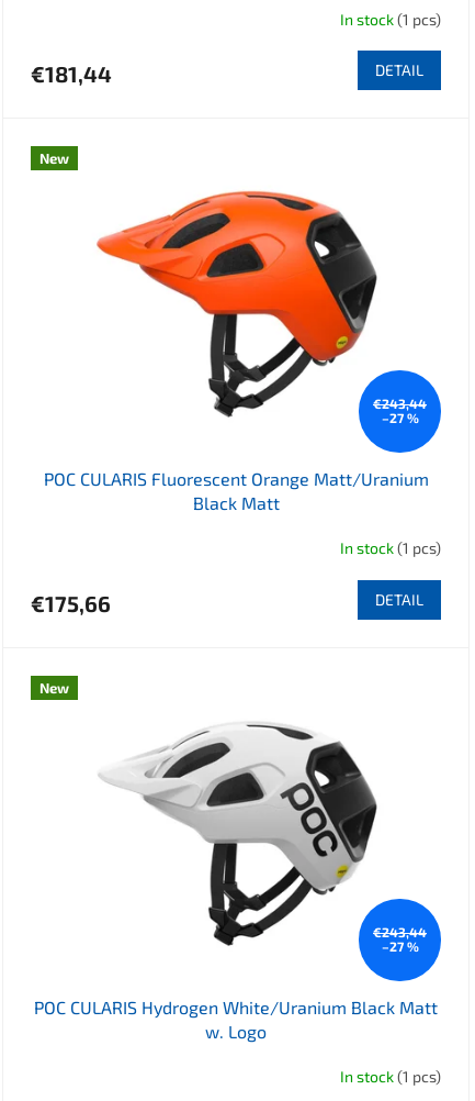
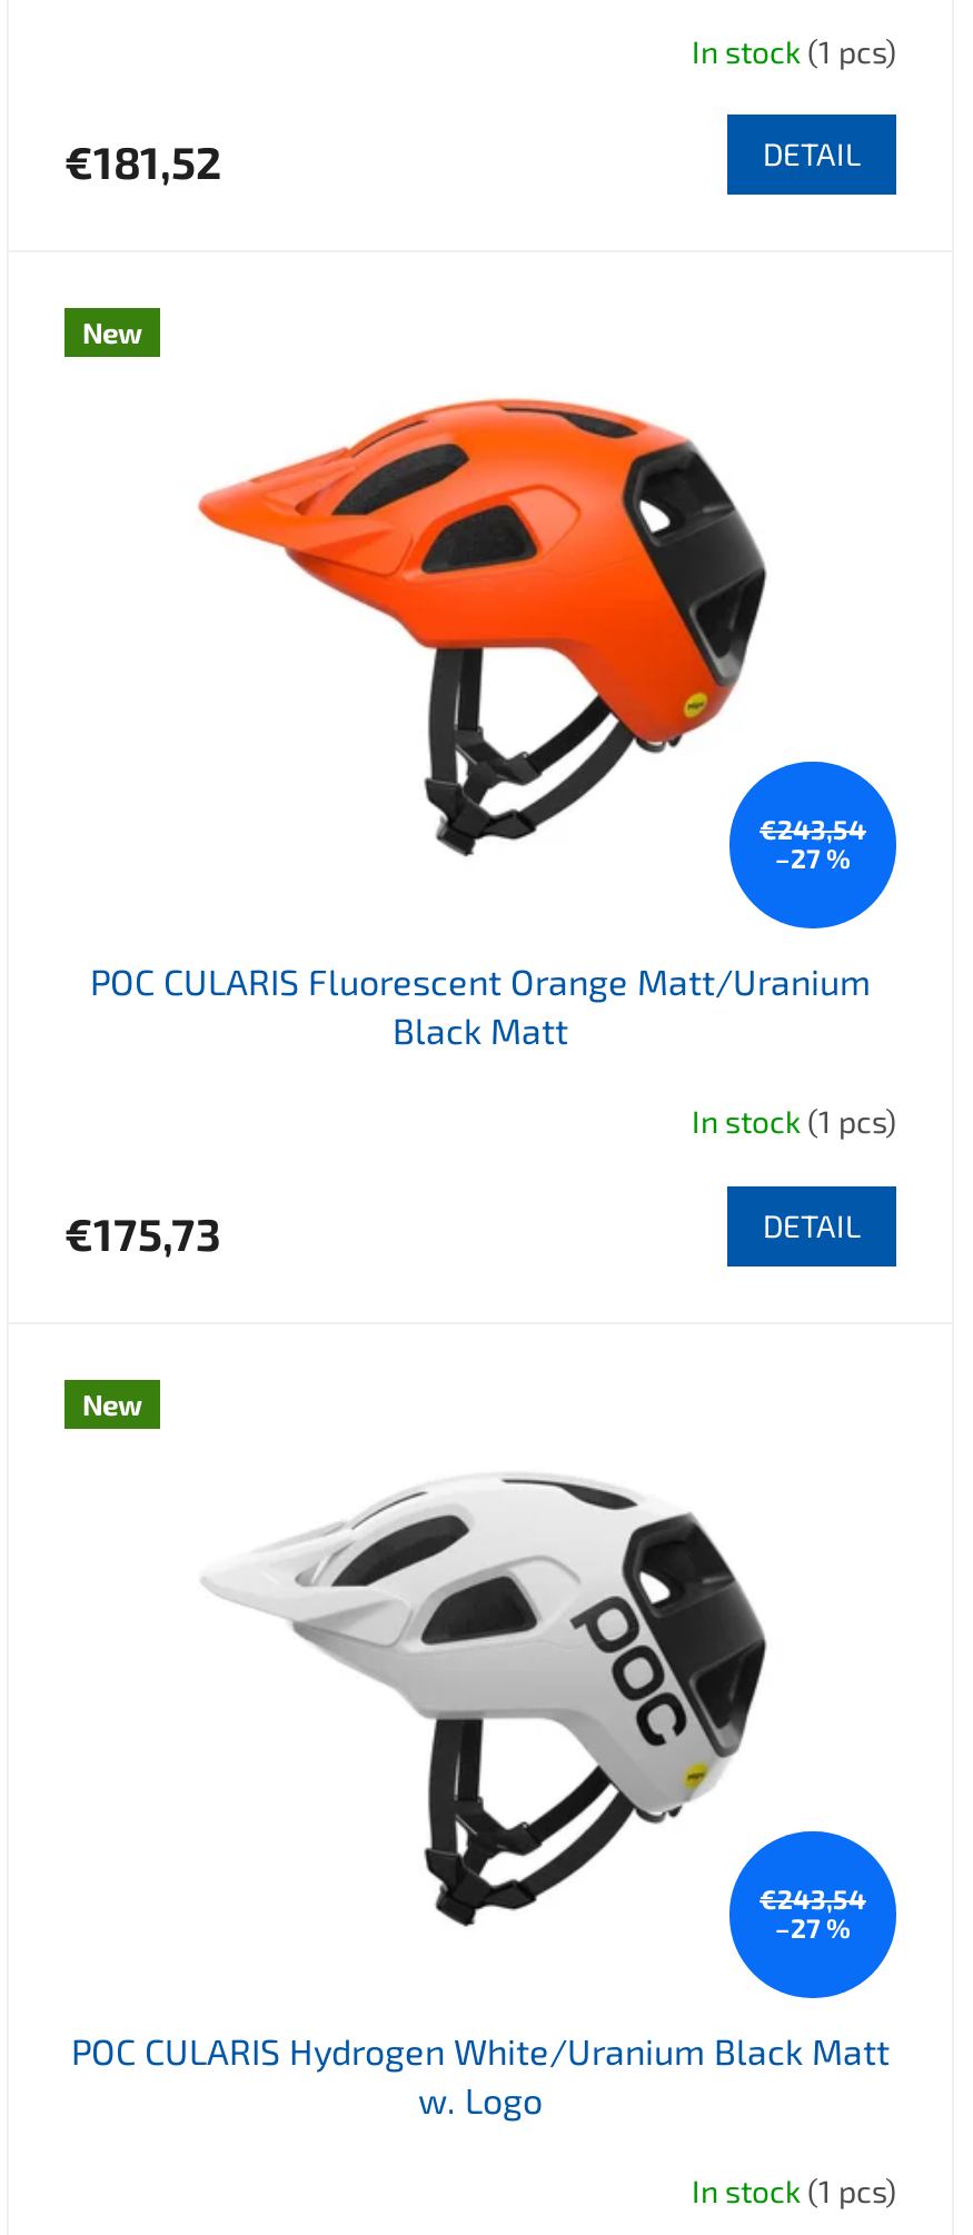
- €181,44
+ €181,52

- €243,44
+ €243,54

- €175,66
+ €175,73

- €243,44
+ €243,54
